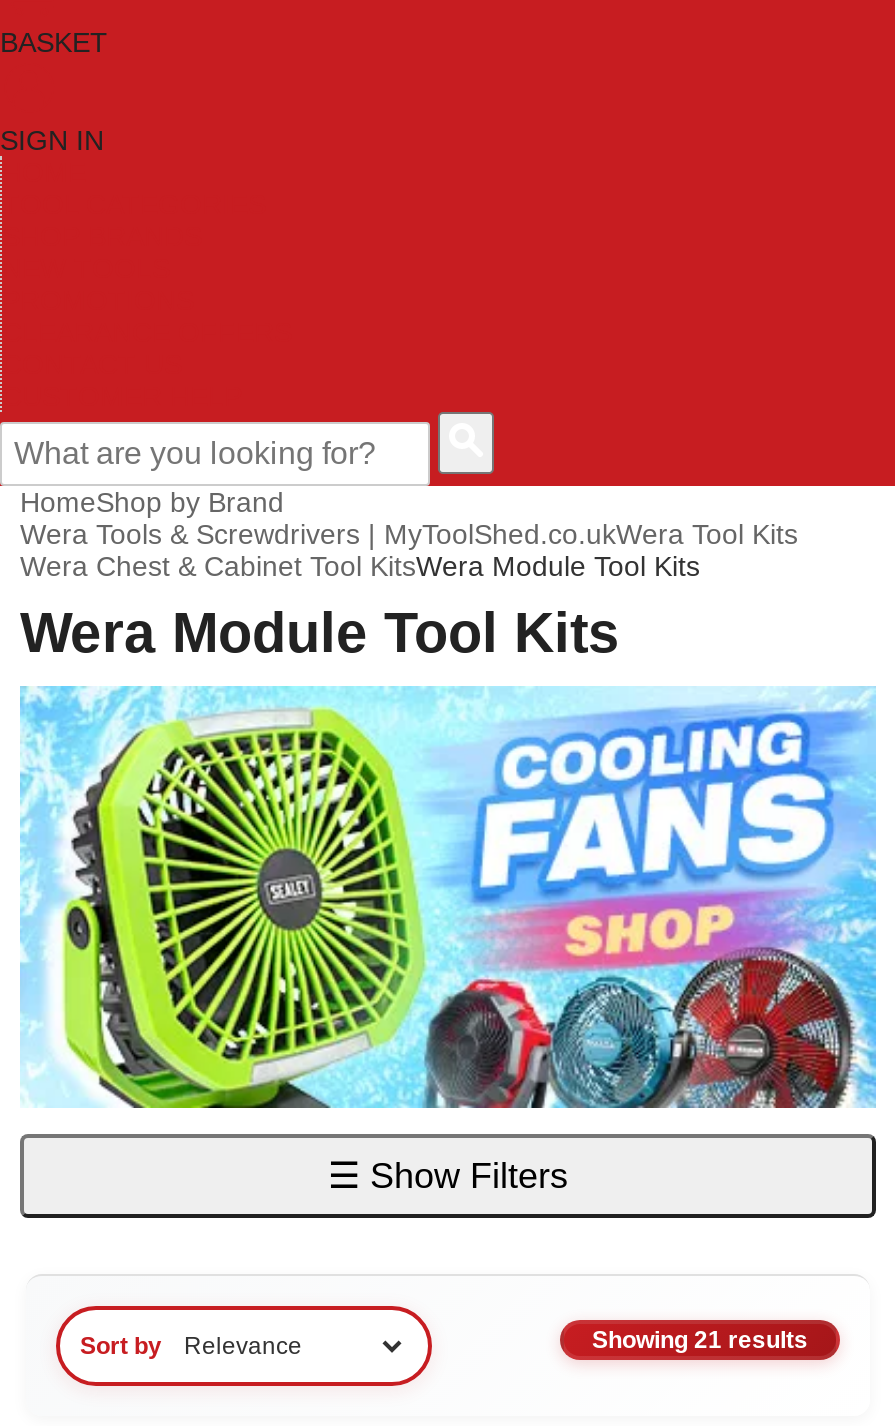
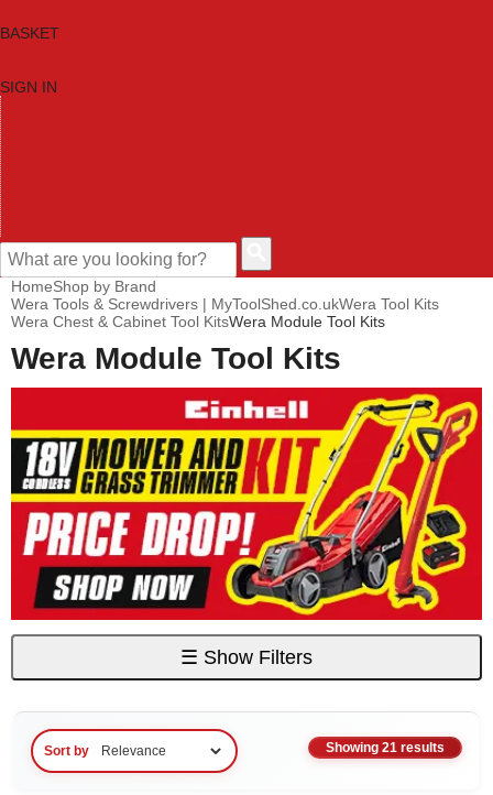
- [image]
+ [image]
